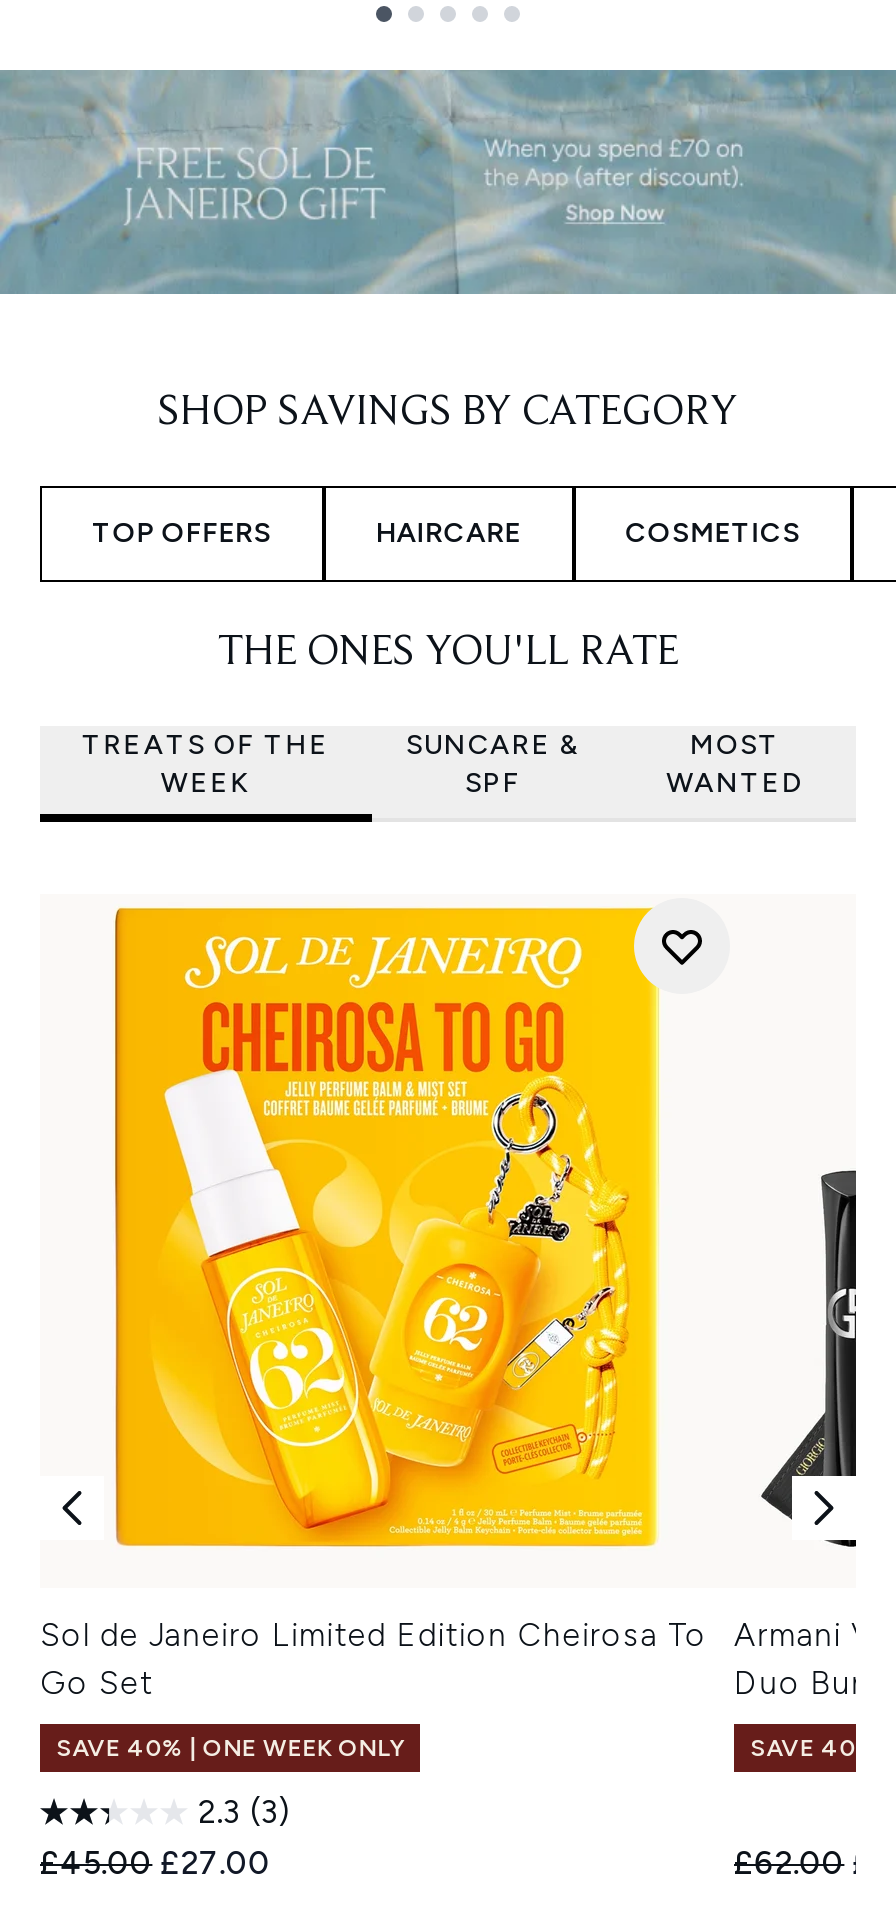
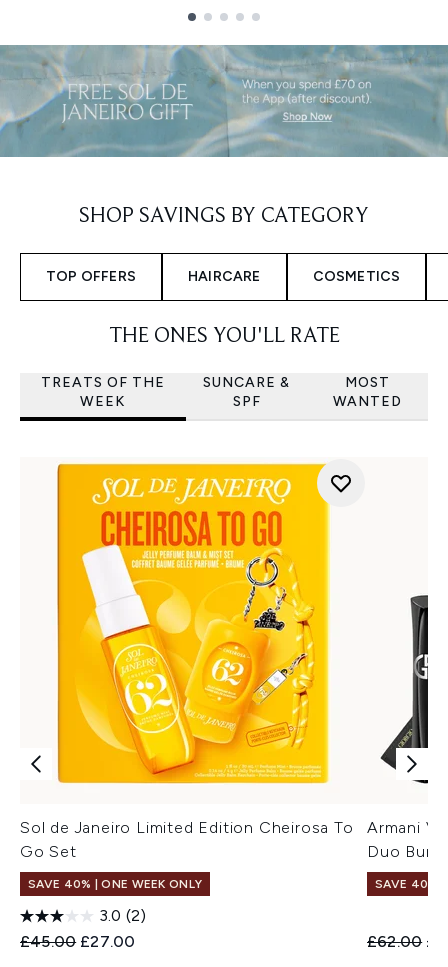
- 2.3 (3)
+ 3.0 (2)
